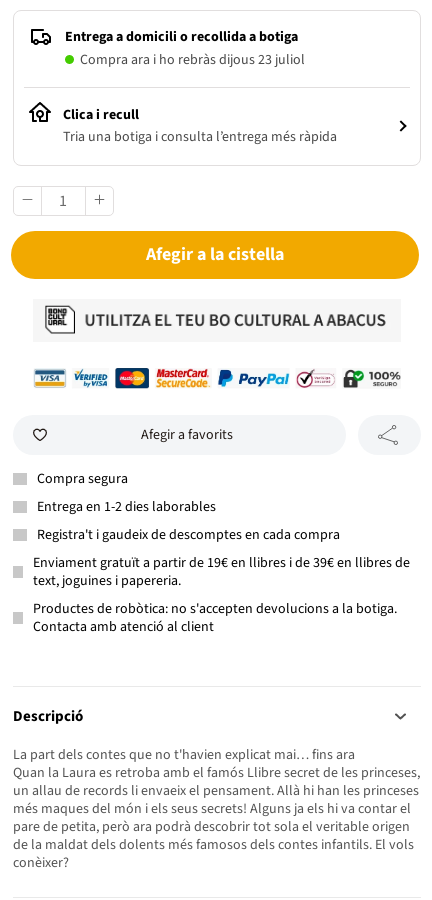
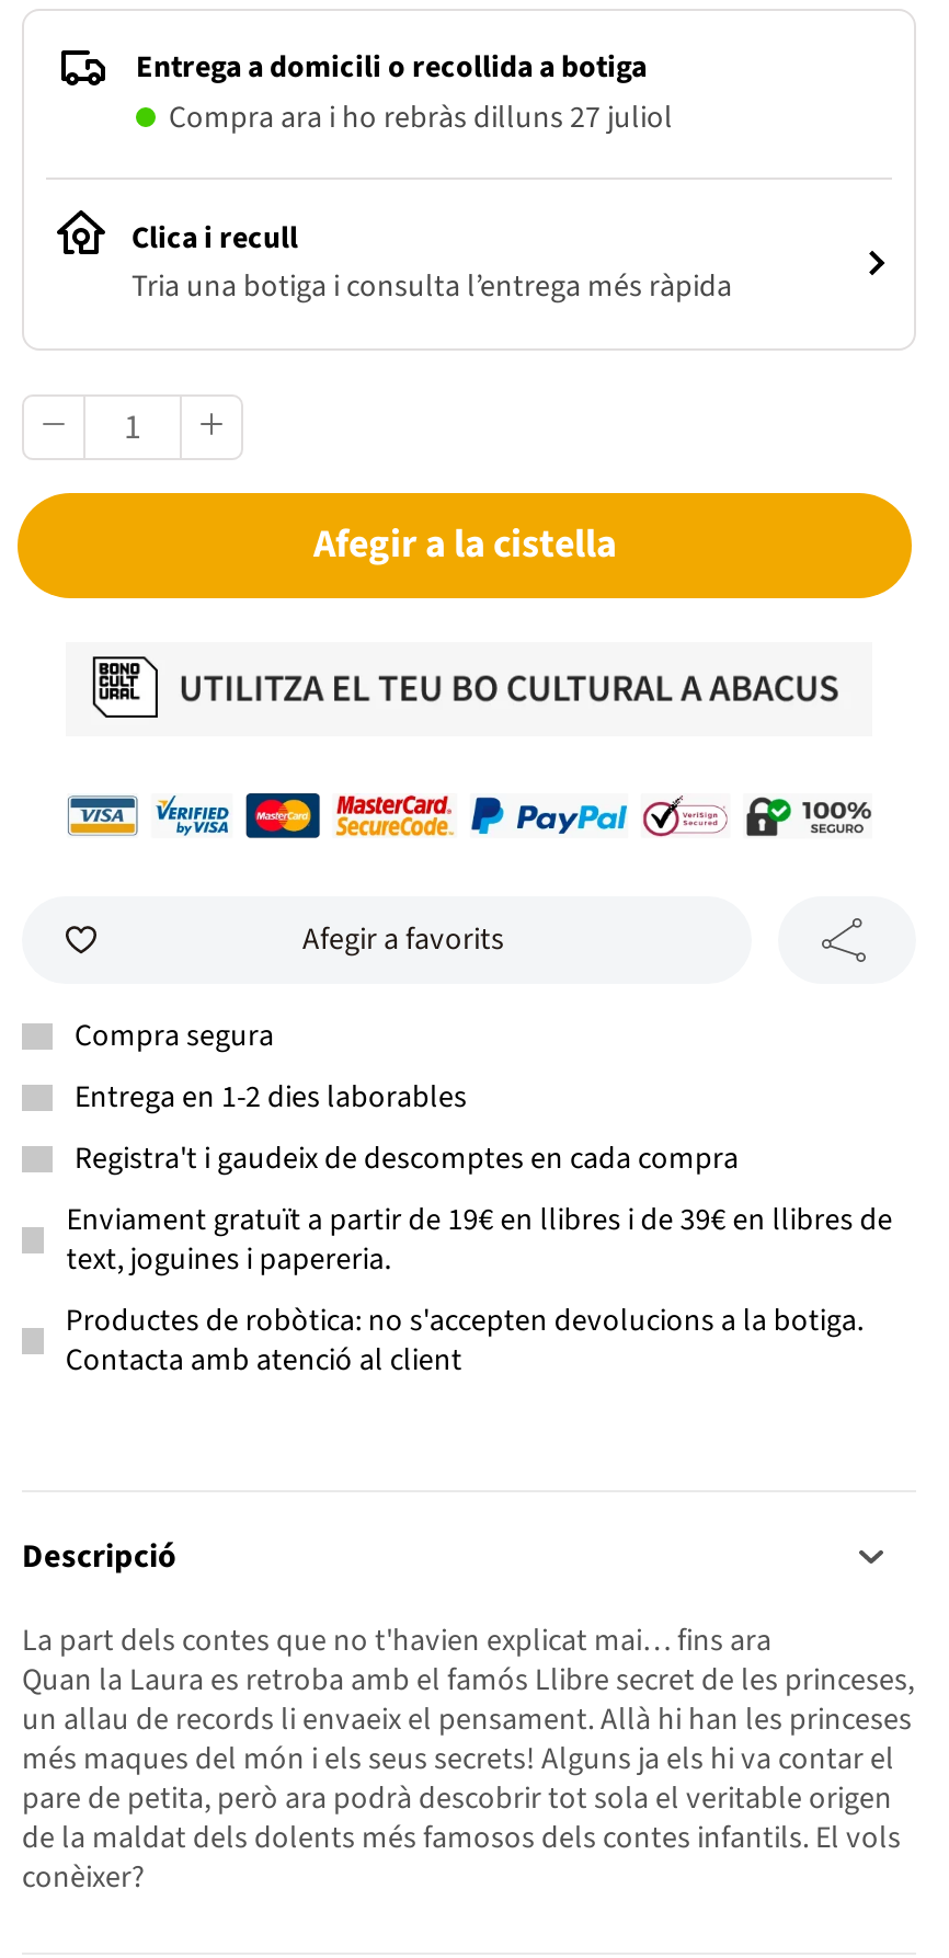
- Compra ara i ho rebràs dijous 23 juliol
+ Compra ara i ho rebràs dilluns 27 juliol
